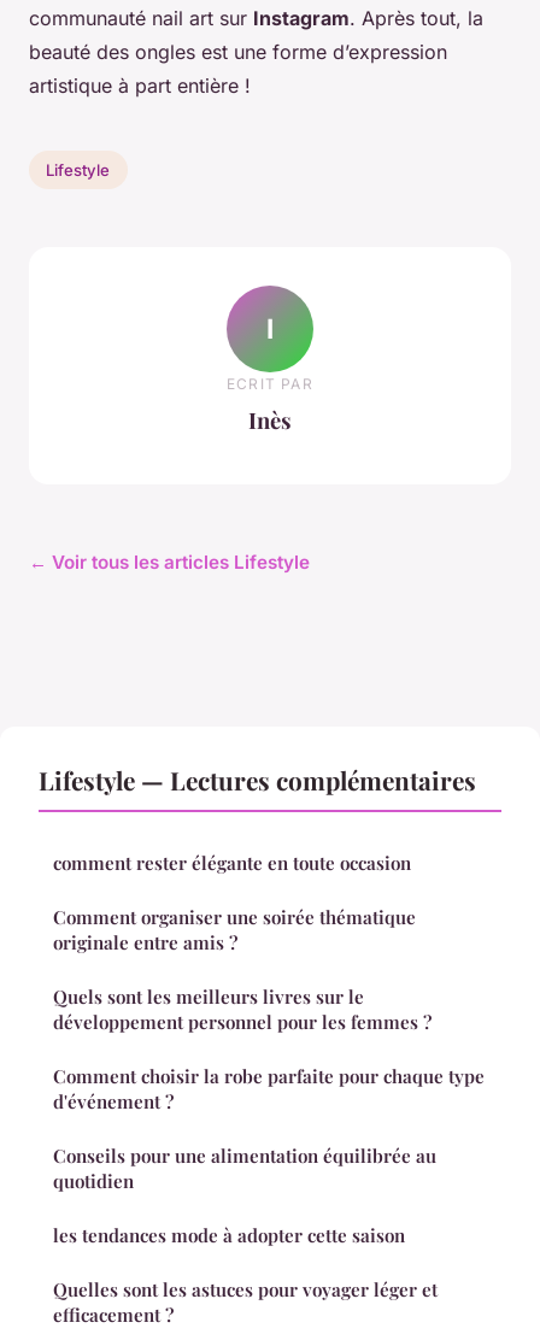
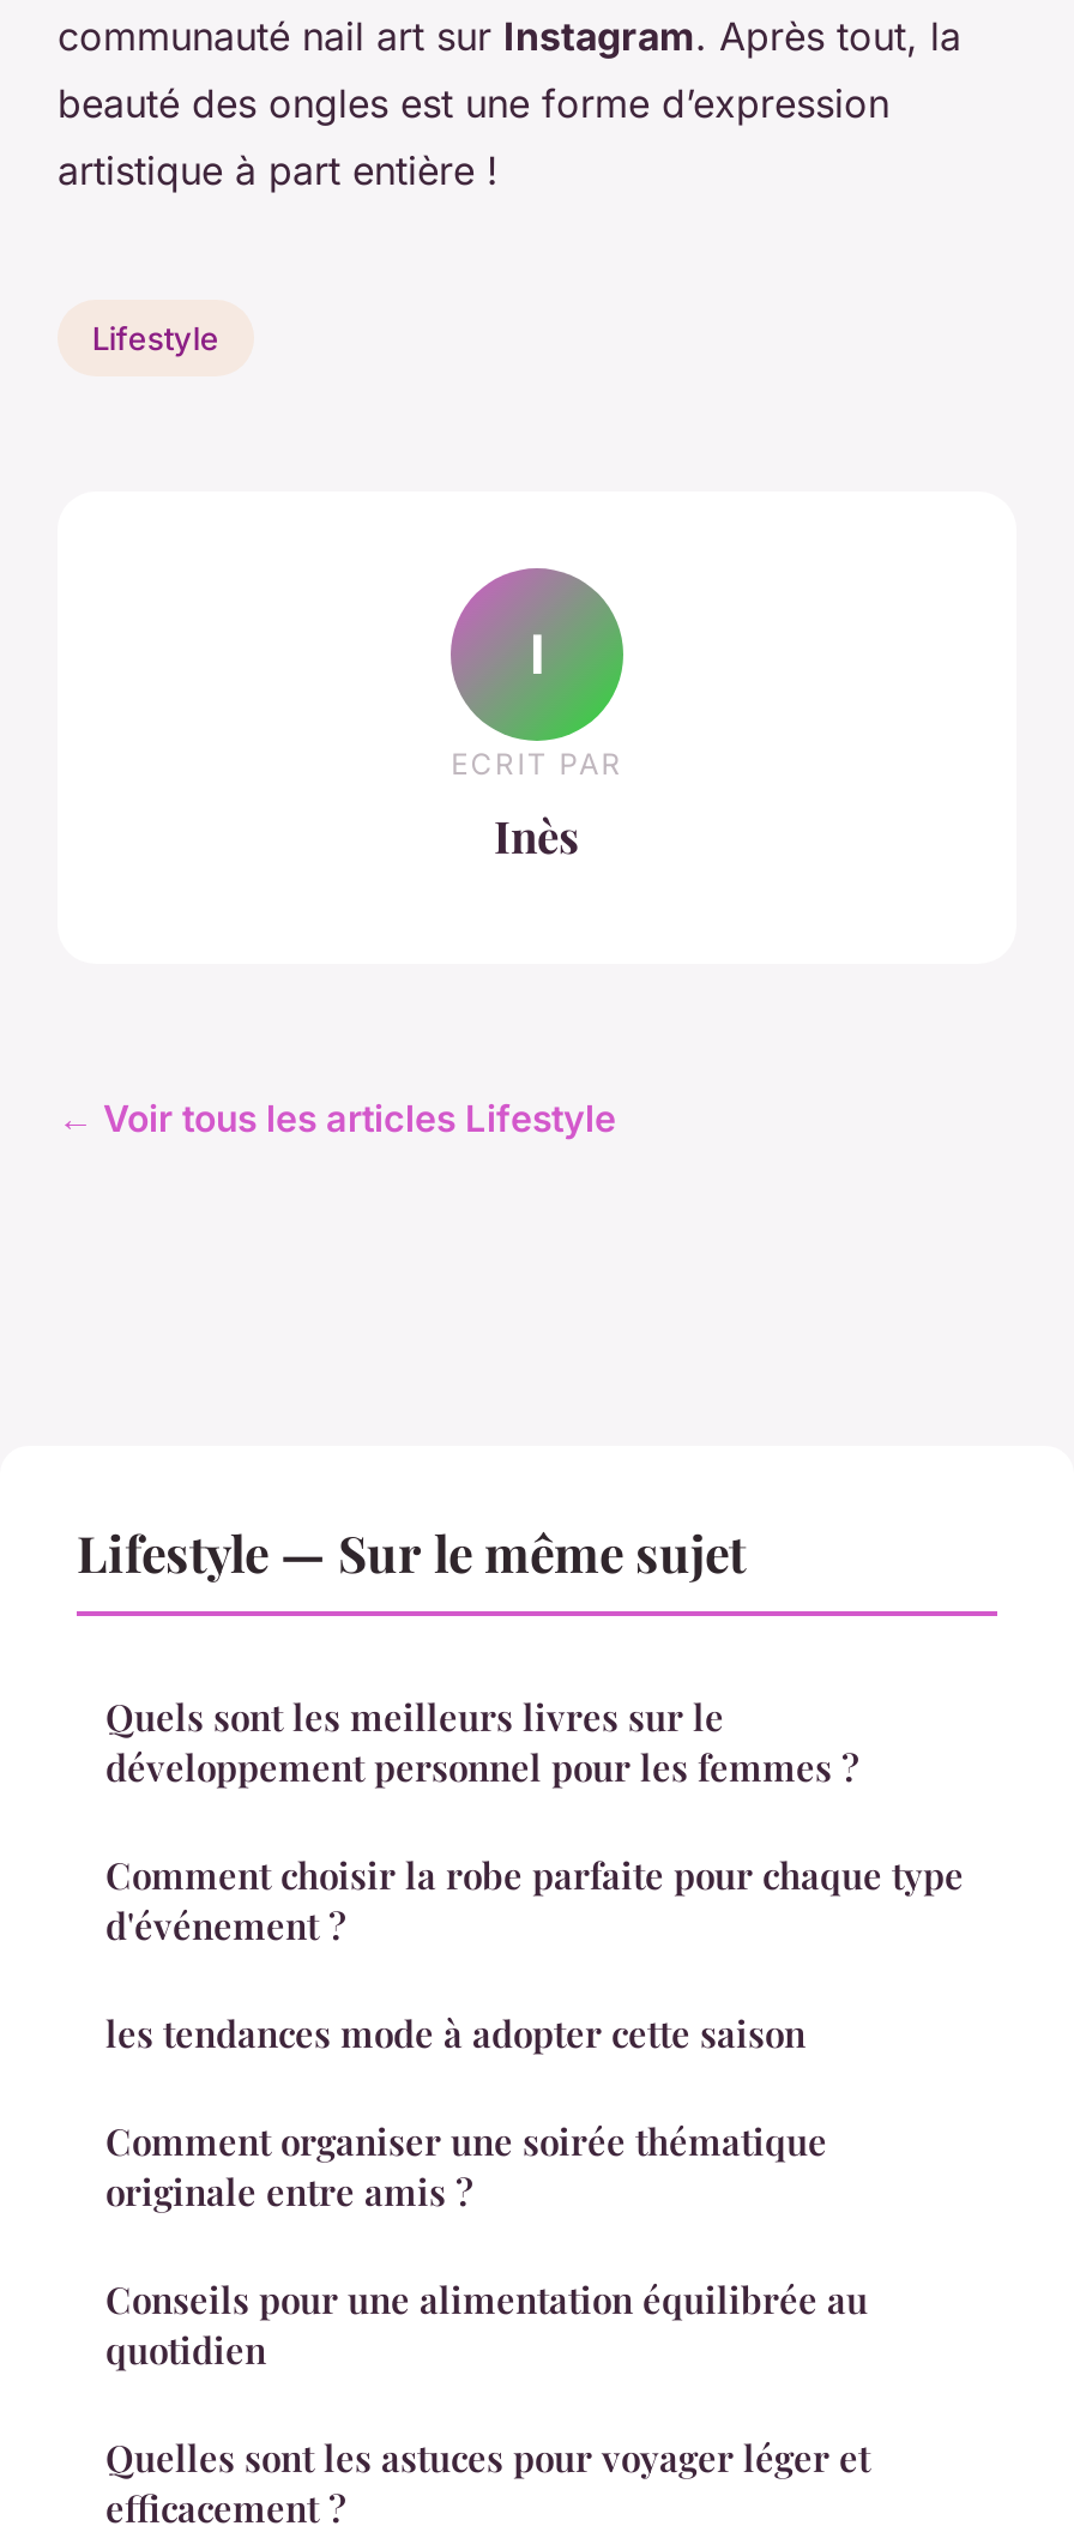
- Lifestyle — Lectures complémentaires
- comment rester élégante en toute occasion
+ Lifestyle — Sur le même sujet

moved down: Comment organiser une soirée thématique | originale entre amis ?

moved up: Quels sont les meilleurs livres sur le | développement personnel pour les femmes ? | Comment choisir la robe parfaite pour chaque type | d'événement ?

moved up: les tendances mode à adopter cette saison
